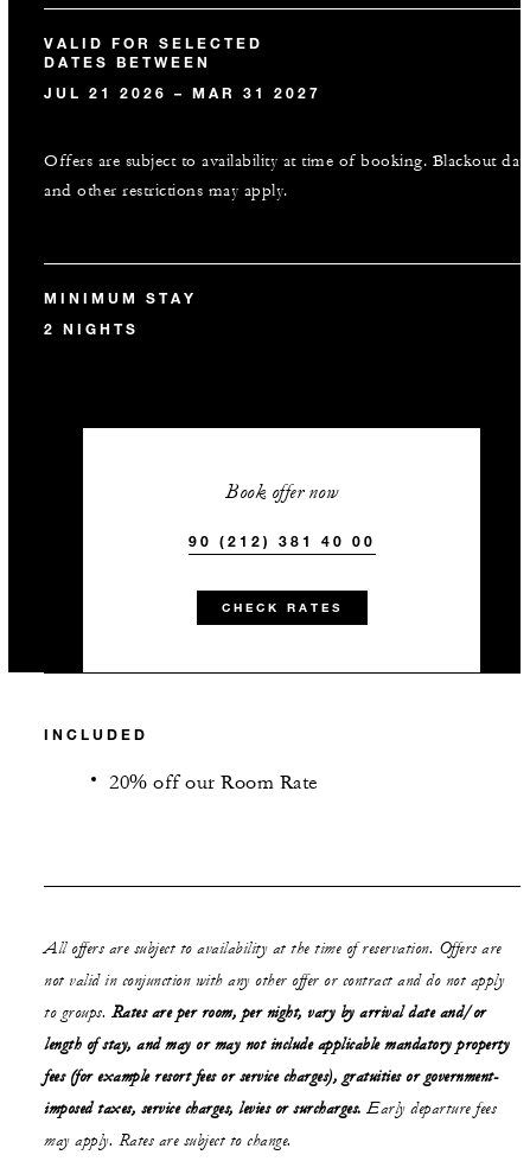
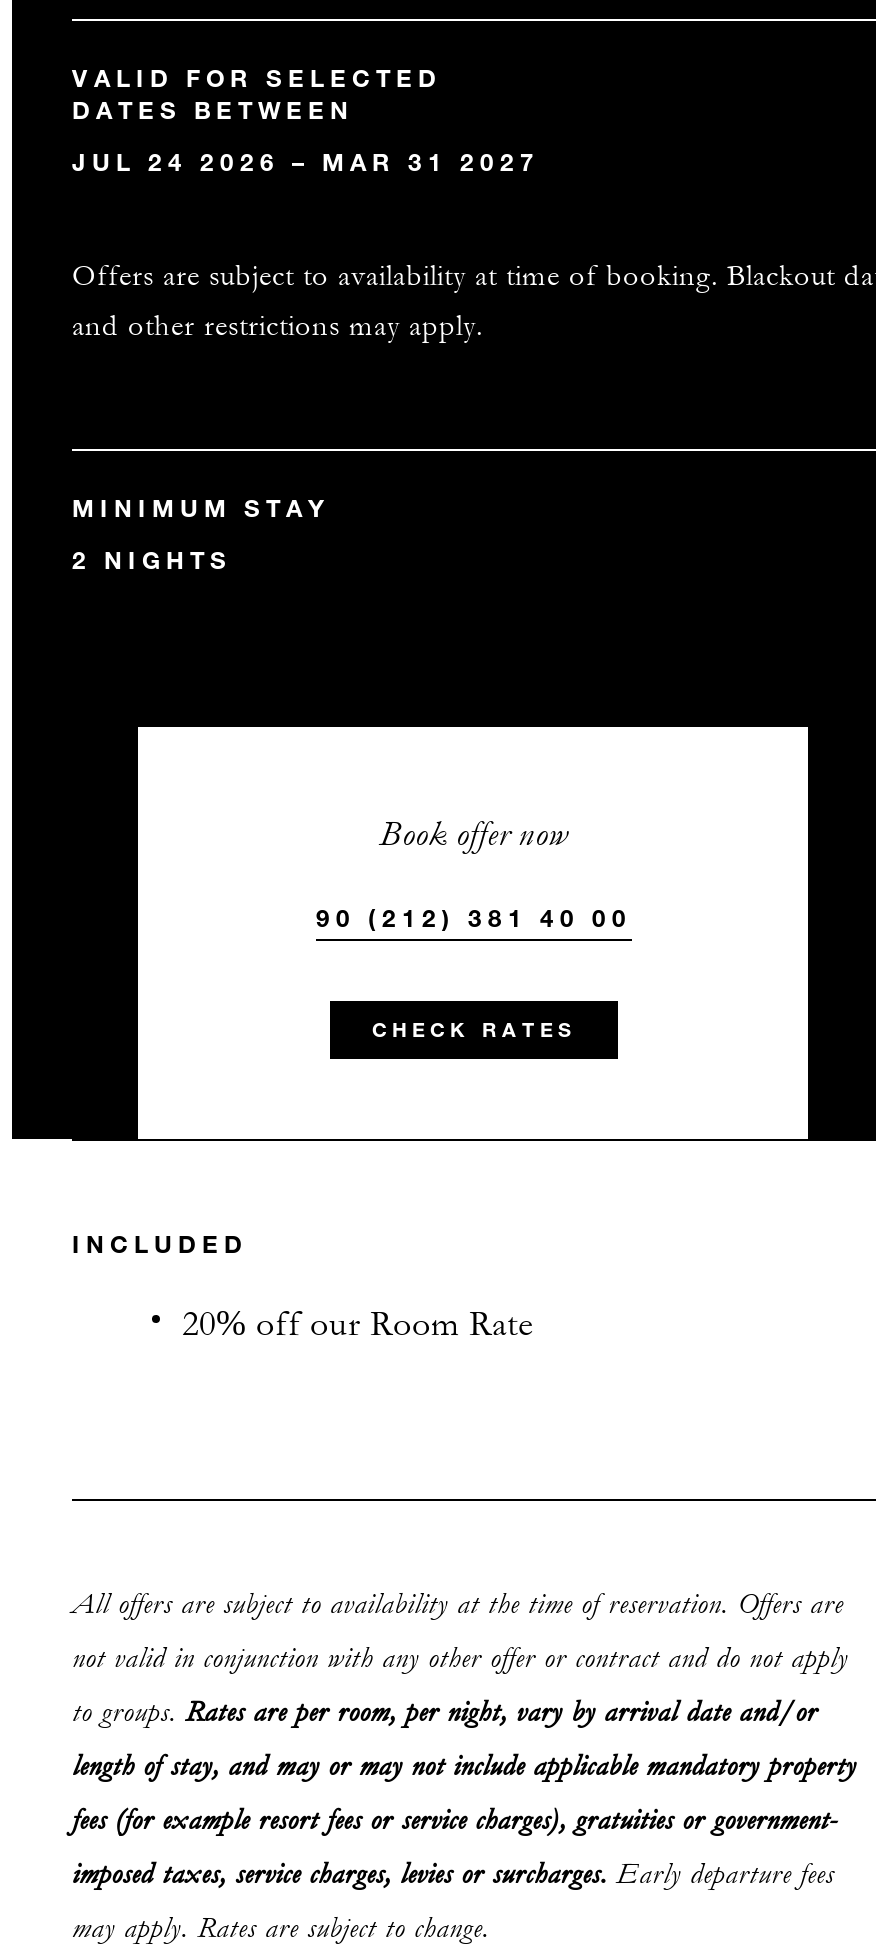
- JUL 21 2026 – MAR 31 2027
+ JUL 24 2026 – MAR 31 2027
